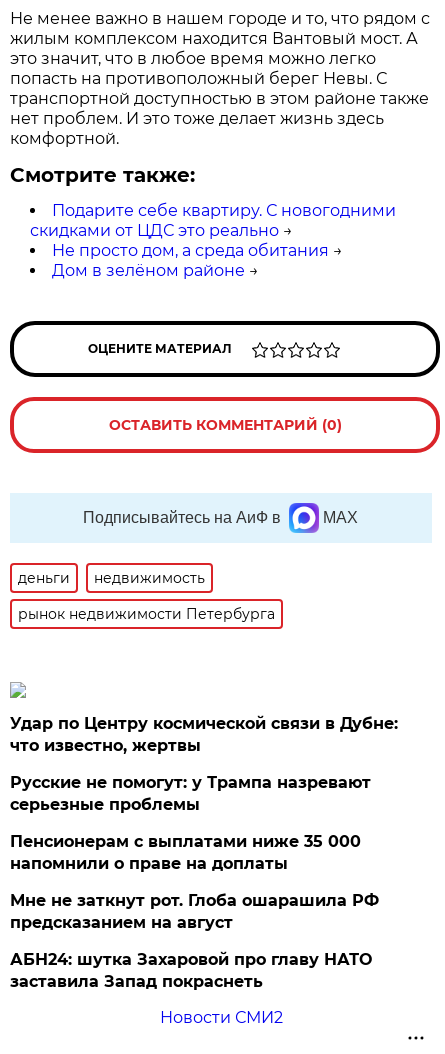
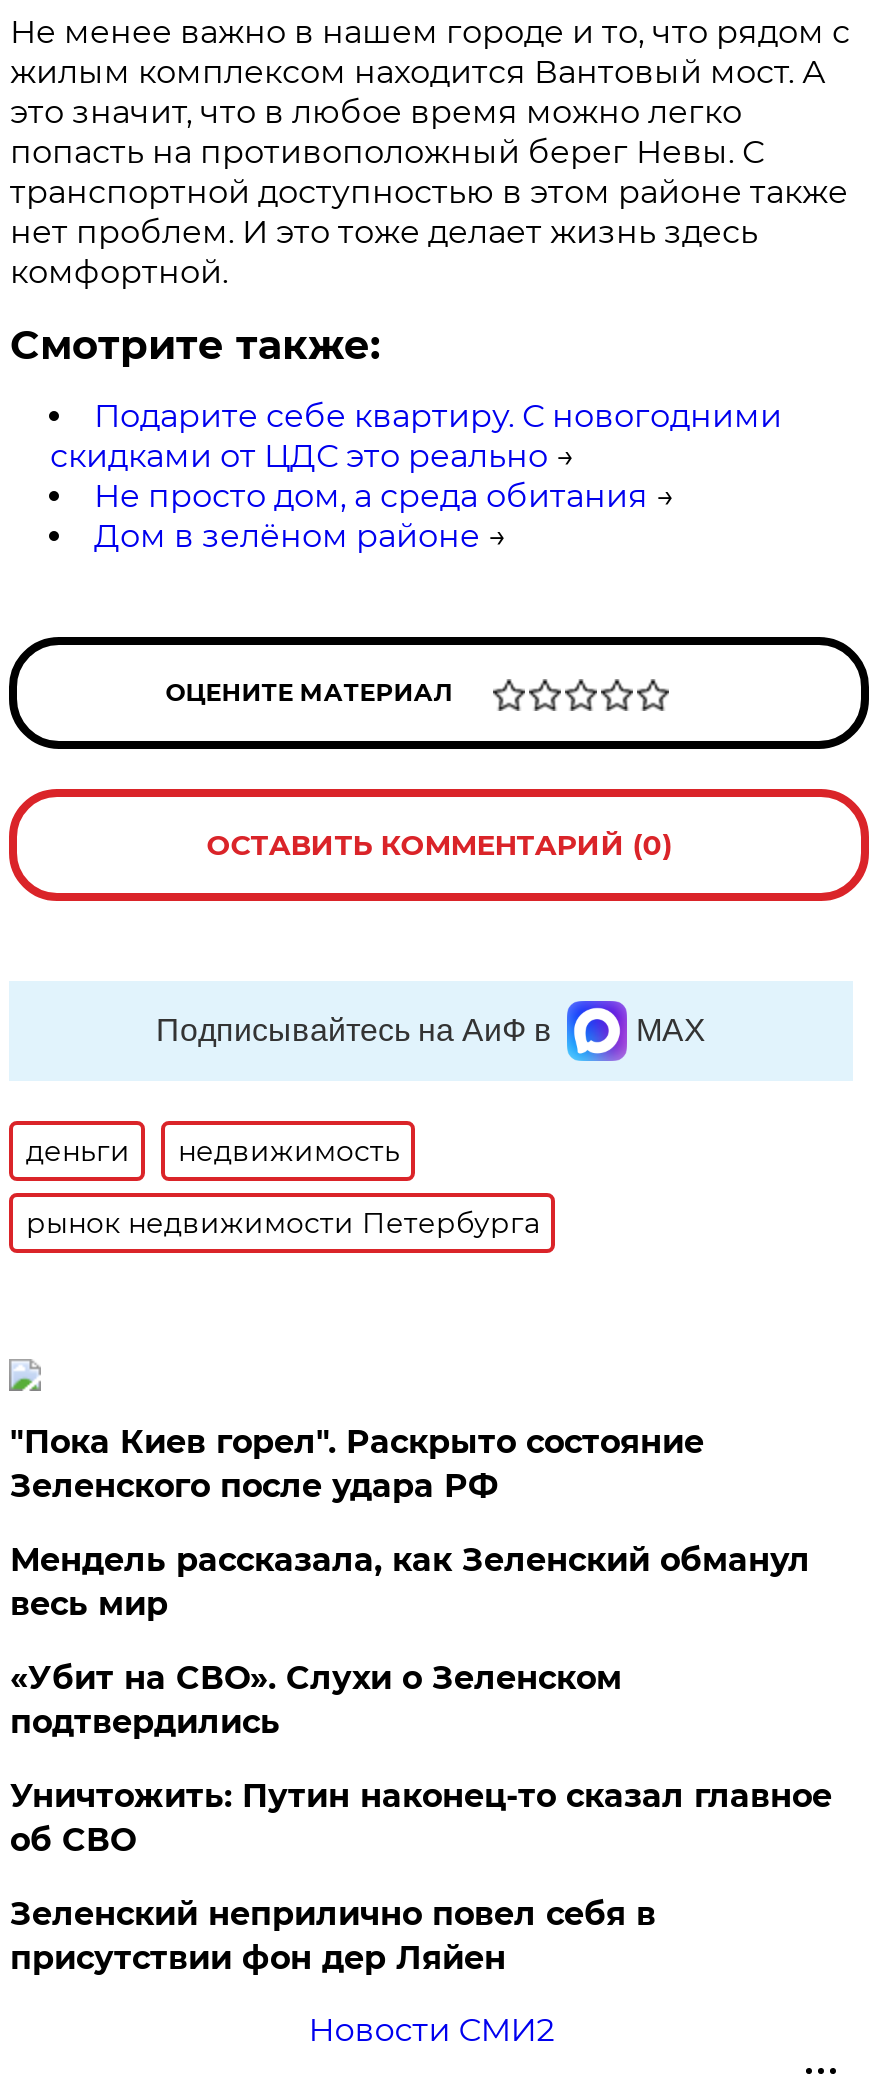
- Удар по Центру космической связи в Дубне:
- что известно, жертвы
+ "Пока Киев горел". Раскрыто состояние
+ Зеленского после удара РФ

- Русские не помогут: у Трампа назревают
- серьезные проблемы
+ Мендель рассказала, как Зеленский обманул
+ весь мир

- Пенсионерам с выплатами ниже 35 000
- напомнили о праве на доплаты
+ «Убит на СВО». Слухи о Зеленском
+ подтвердились

- Мне не заткнут рот. Глоба ошарашила РФ
- предсказанием на август
+ Уничтожить: Путин наконец-то сказал главное
+ об СВО

- АБН24: шутка Захаровой про главу НАТО
- заставила Запад покраснеть
+ Зеленский неприлично повел cебя в
+ присутствии фон дер Ляйен
